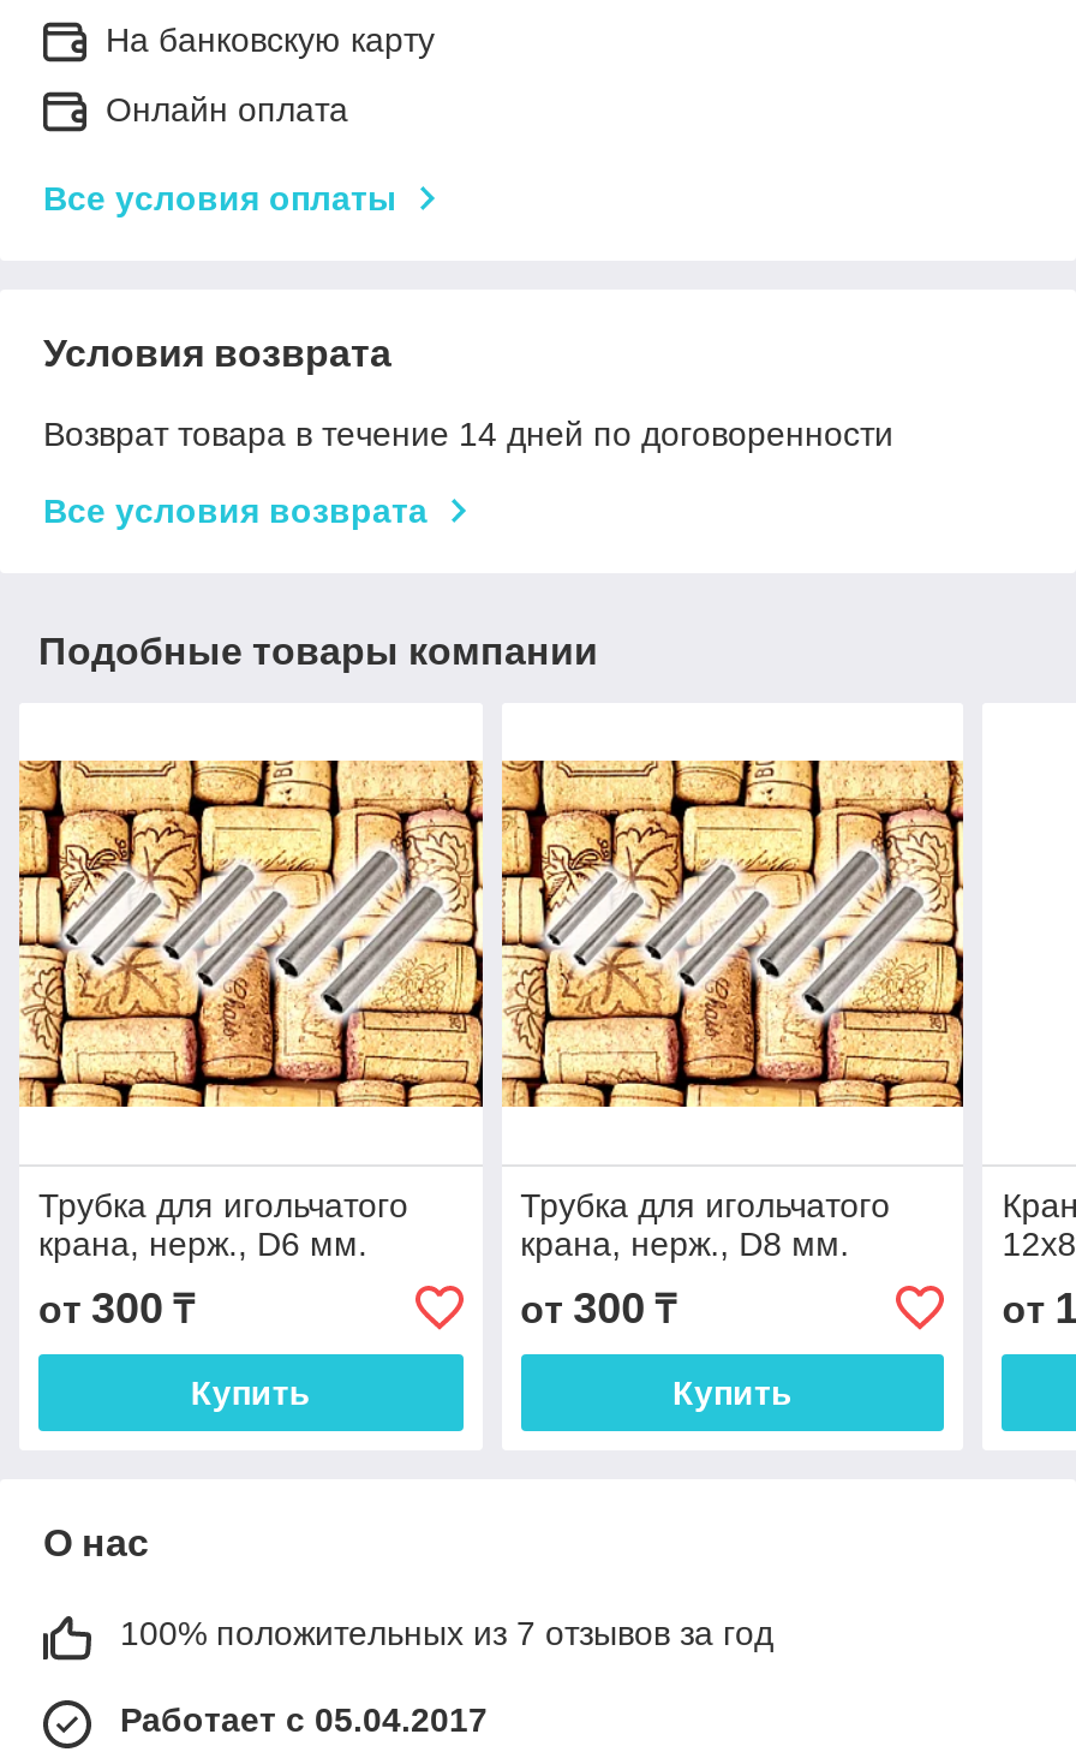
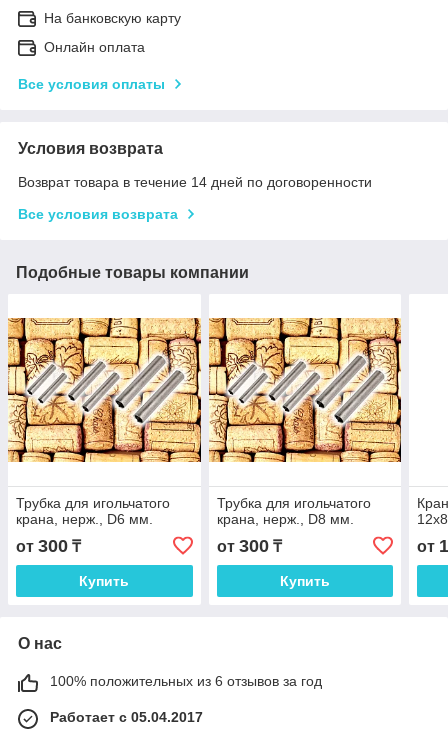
- 100% положительных из 7 отзывов за год
+ 100% положительных из 6 отзывов за год
